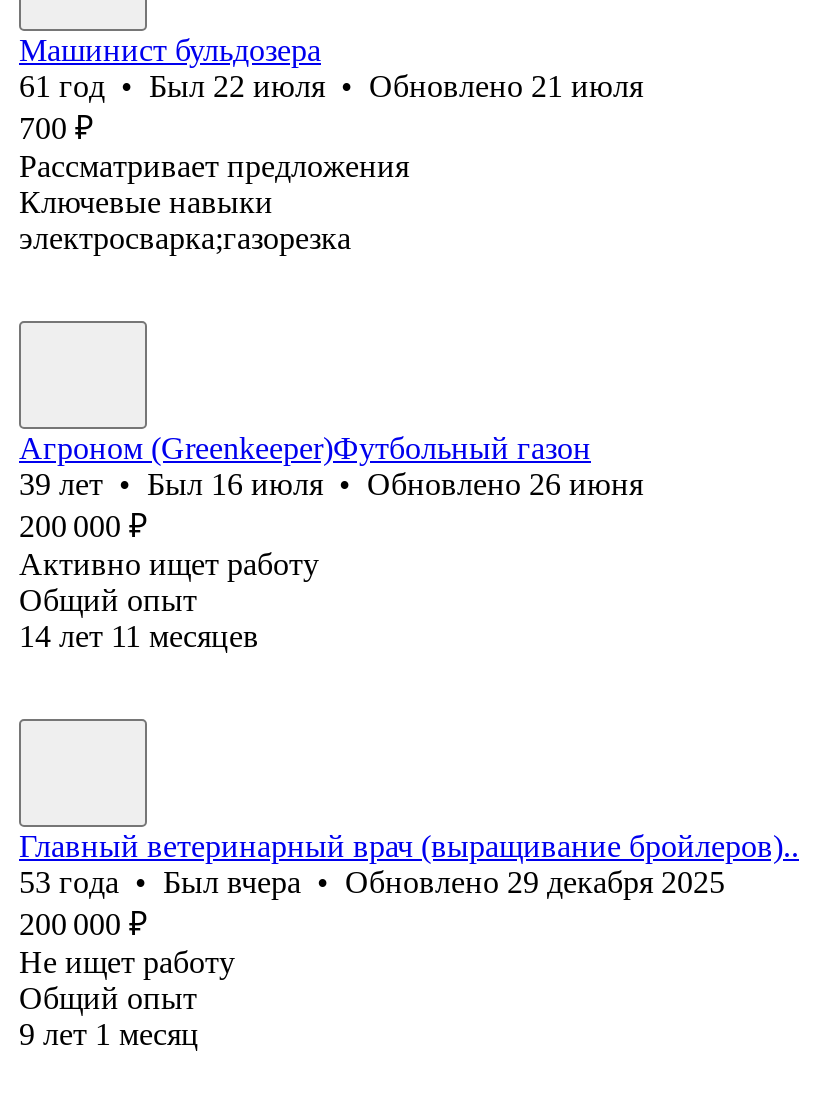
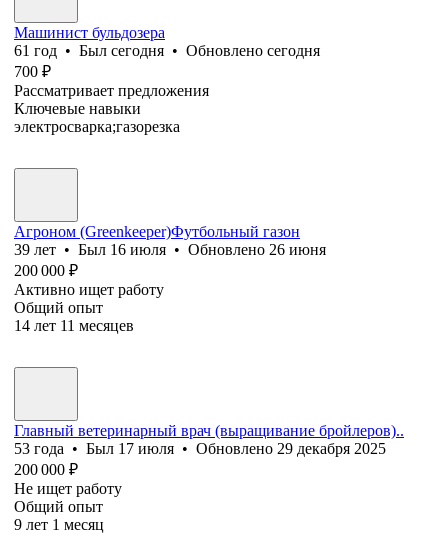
- 61 год • Был 22 июля • Обновлено 21 июля
+ 61 год • Был сегодня • Обновлено сегодня

- 53 года • Был вчера • Обновлено 29 декабря 2025
+ 53 года • Был 17 июля • Обновлено 29 декабря 2025
